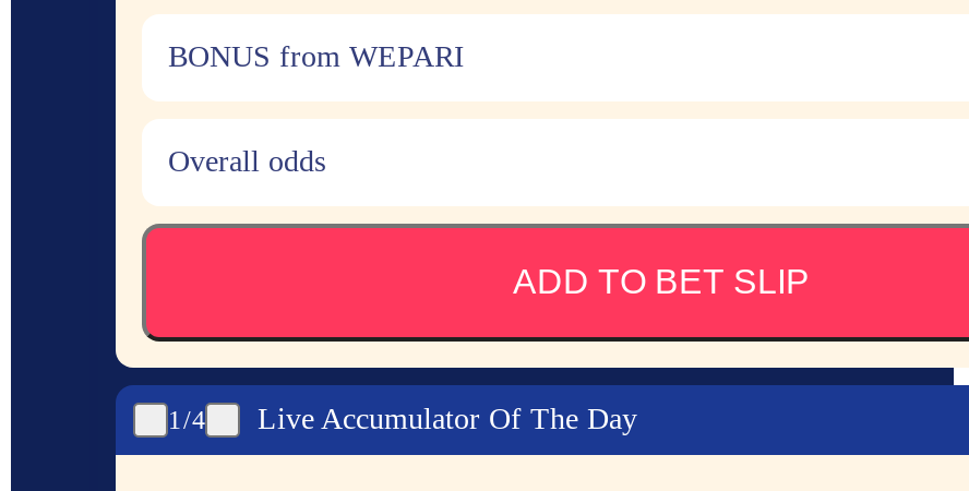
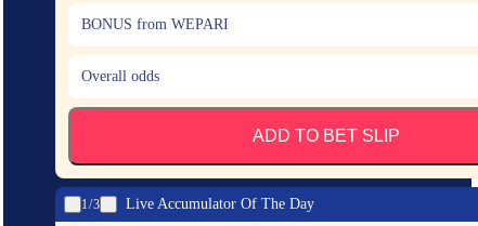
- 1 4 Live Accumulator Of The Day
+ 1 3 Live Accumulator Of The Day
